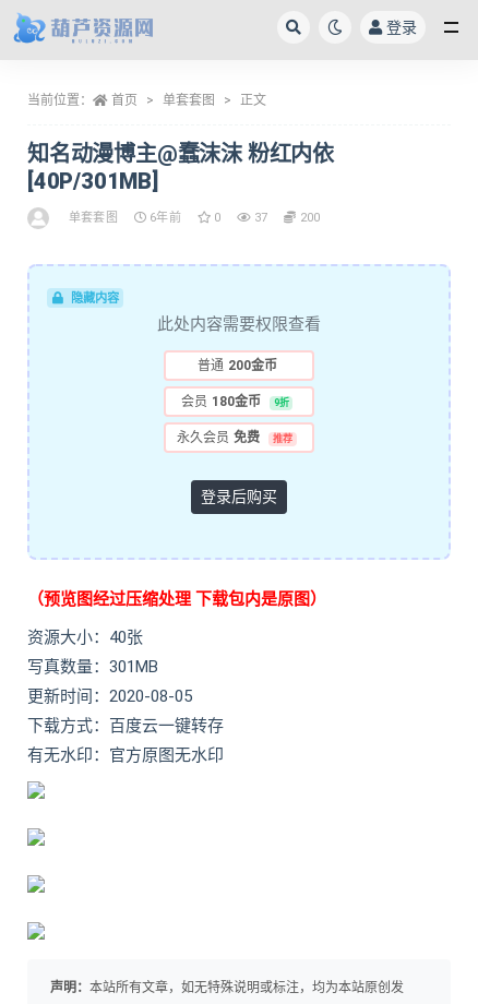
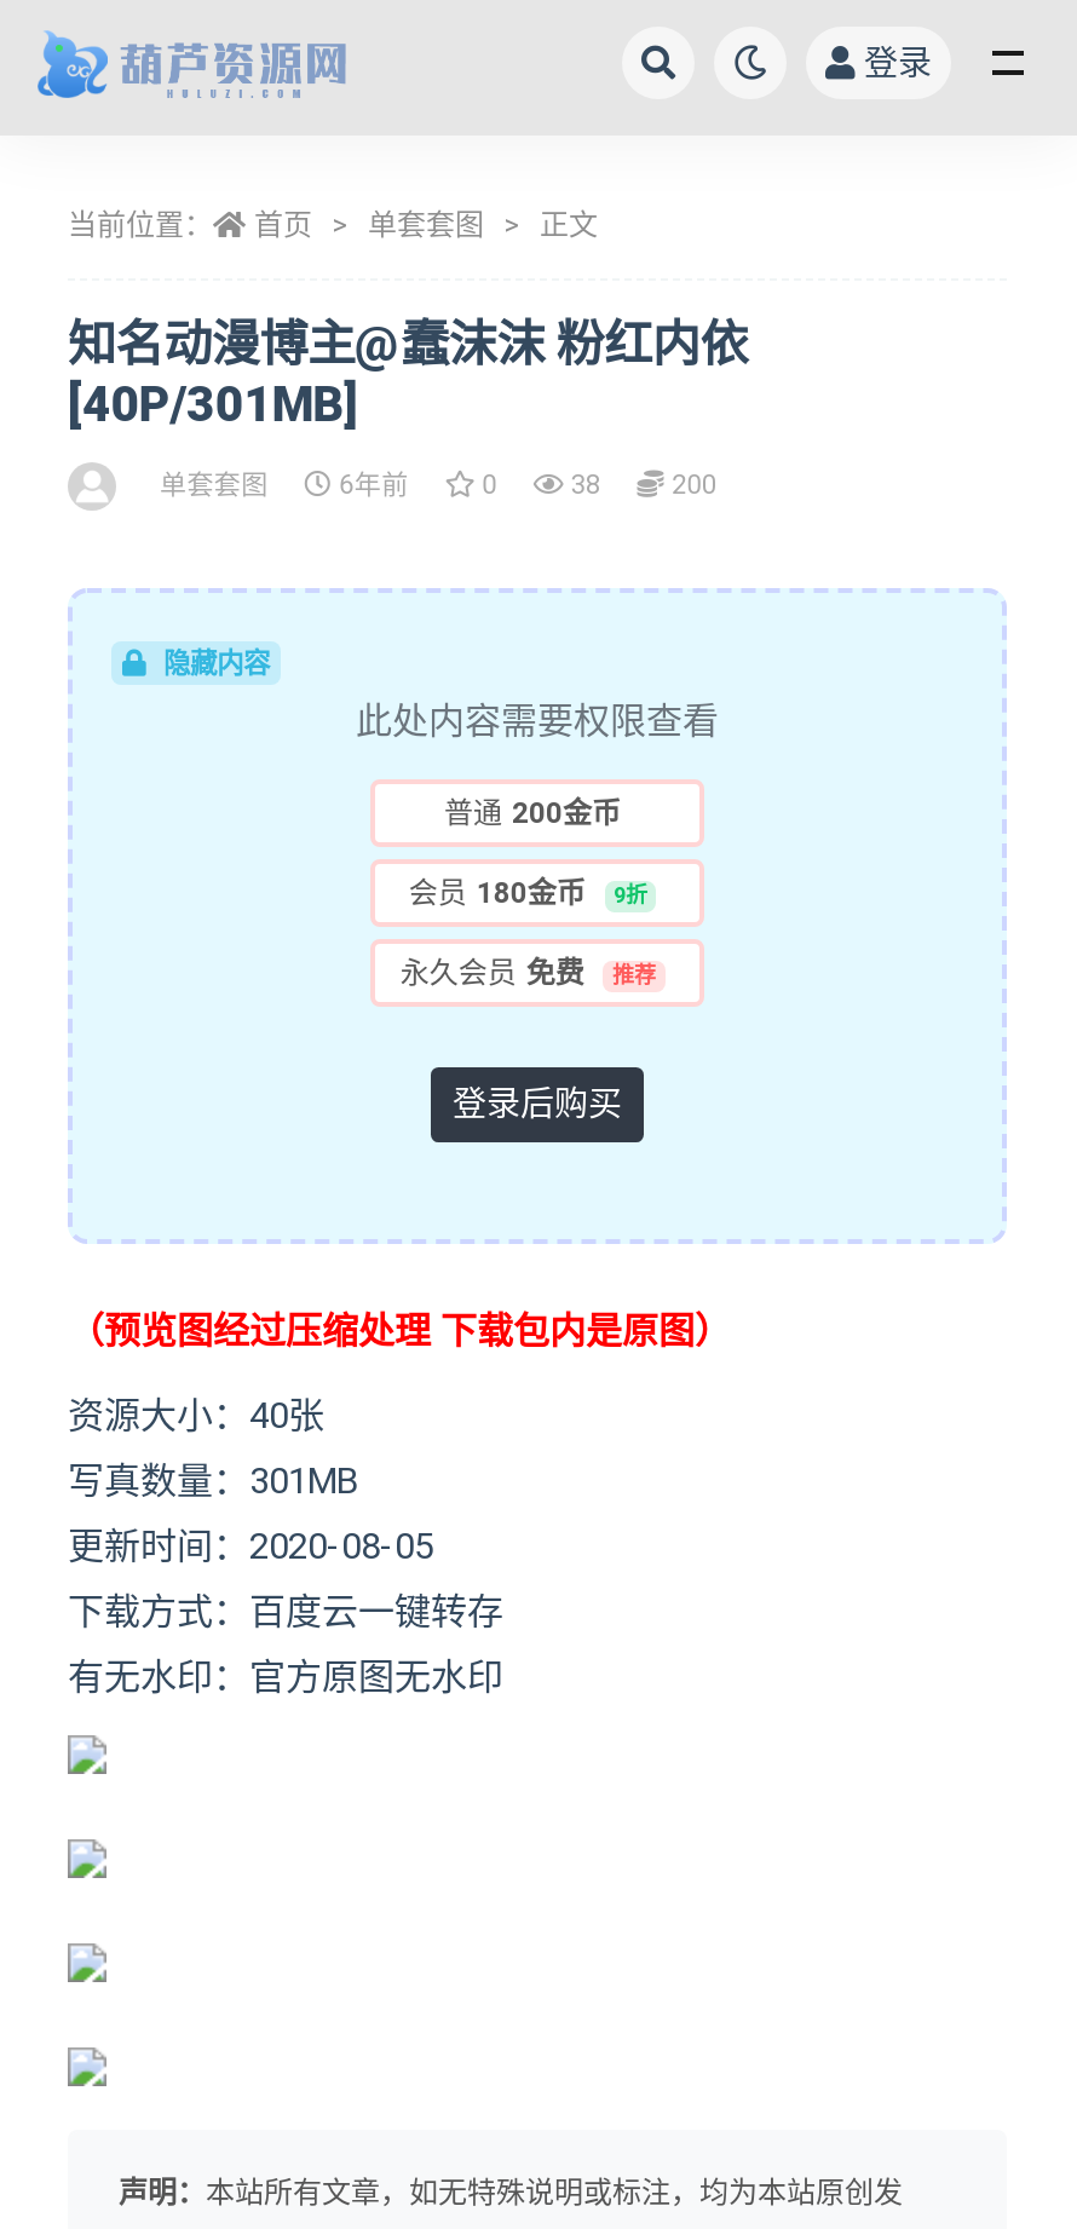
- 37
+ 38
